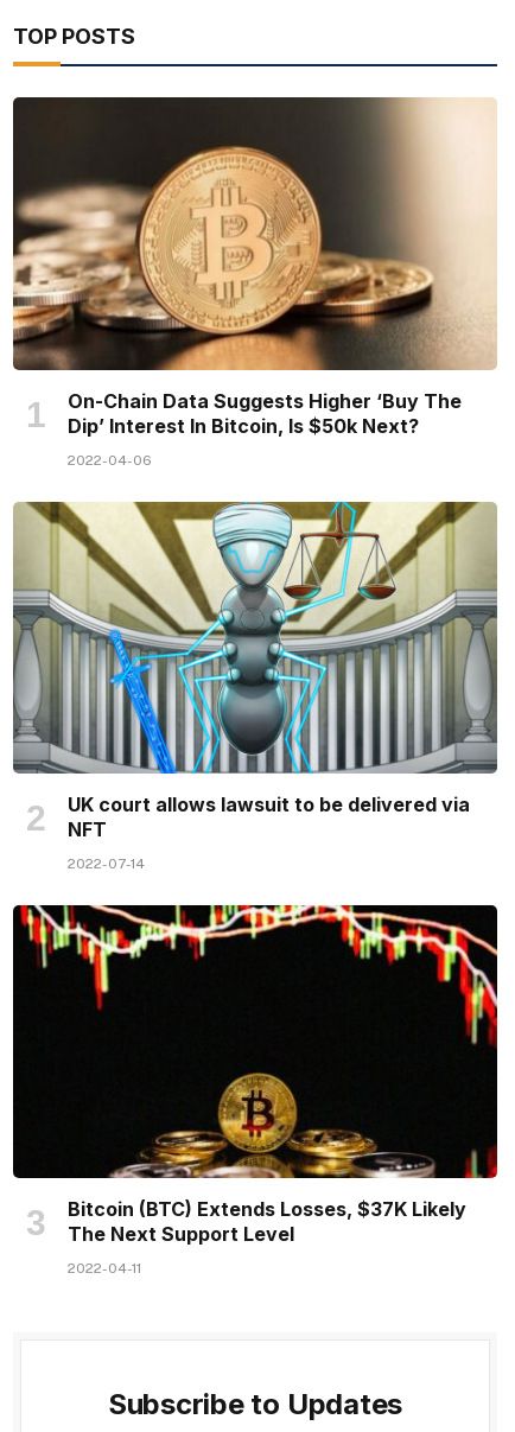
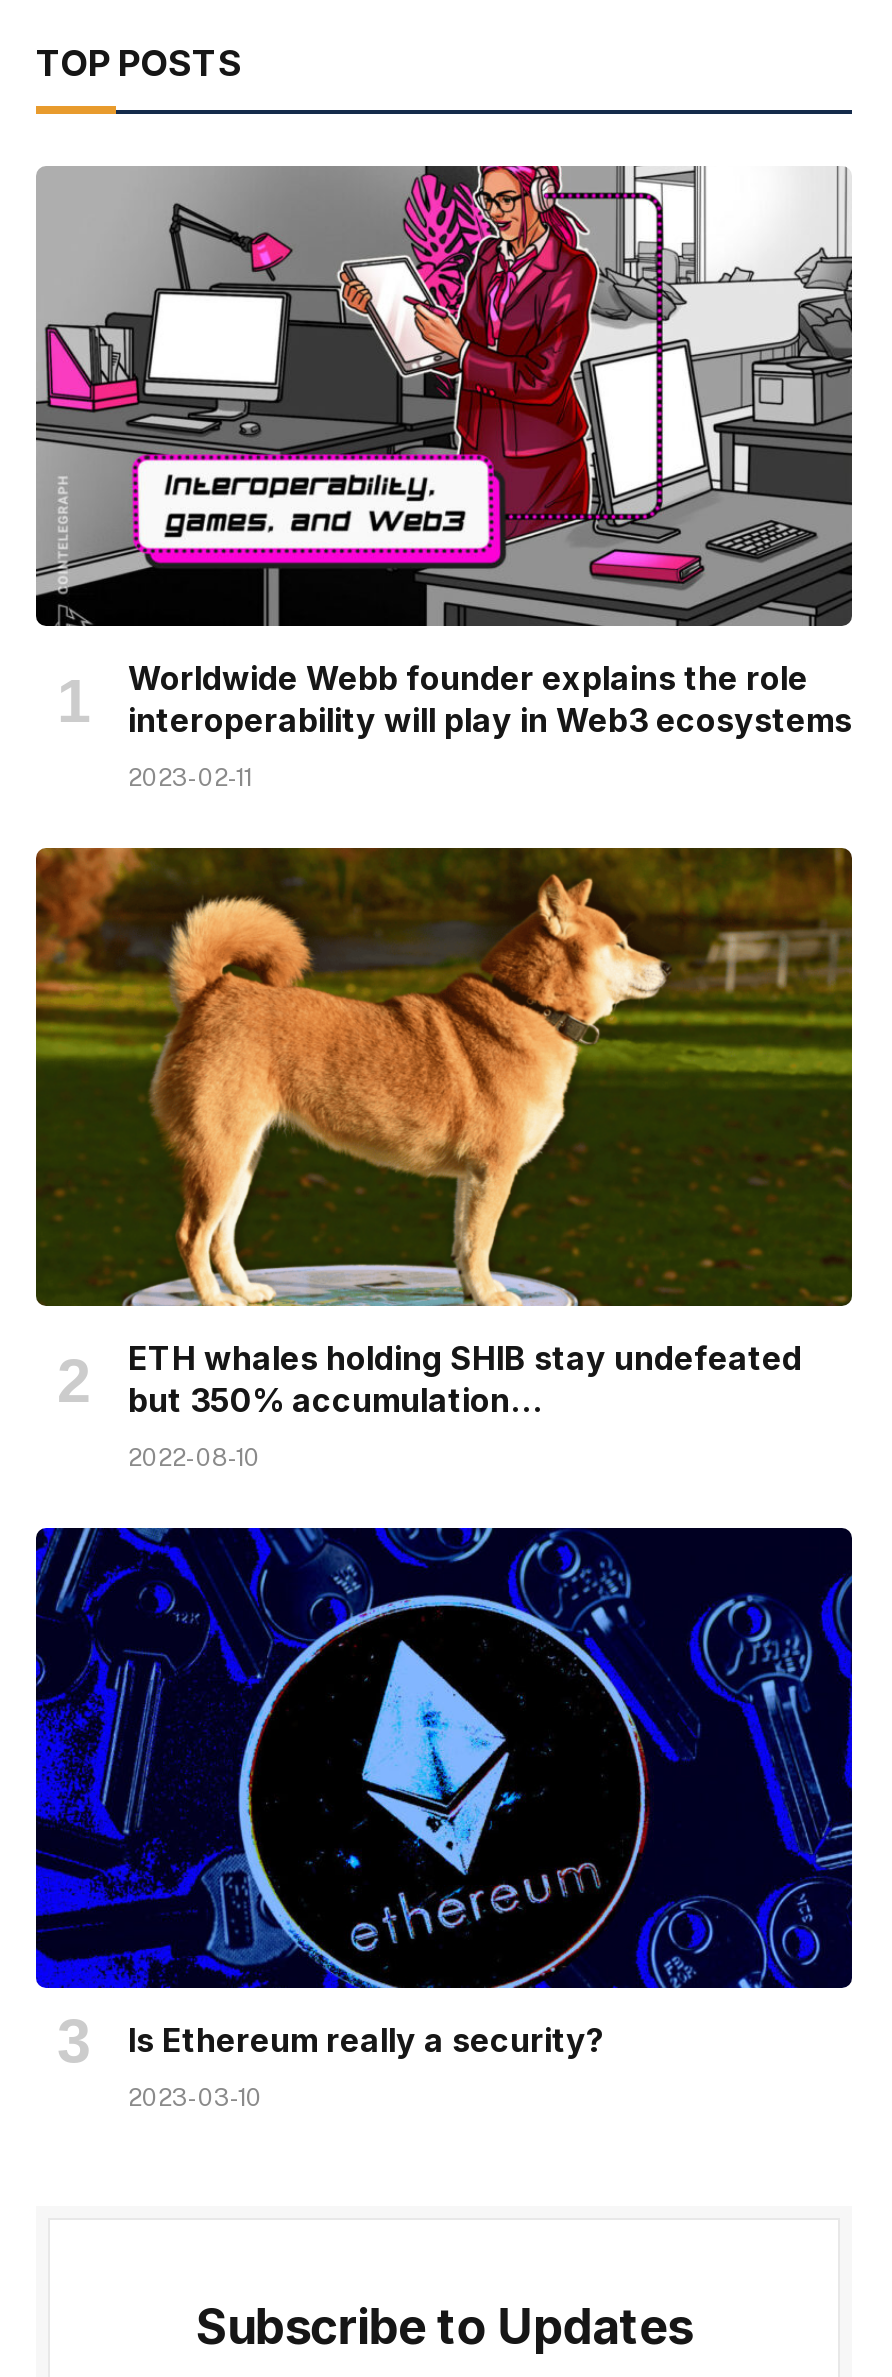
- [image]
- On-Chain Data Suggests Higher ‘Buy The
- Dip’ Interest In Bitcoin, Is $50k Next?
+ [image]
+ Worldwide Webb founder explains the role
+ interoperability will play in Web3 ecosystems

- 2022-04-06
+ 2023-02-11

- [image]
- UK court allows lawsuit to be delivered via
- NFT
+ [image]
+ ETH whales holding SHIB stay undefeated
+ but 350% accumulation…

- 2022-07-14
+ 2022-08-10

- [image]
- Bitcoin (BTC) Extends Losses, $37K Likely
- The Next Support Level
+ [image]
+ Is Ethereum really a security?

- 2022-04-11
+ 2023-03-10
